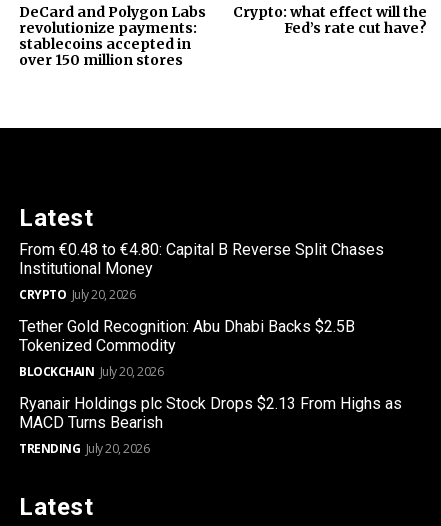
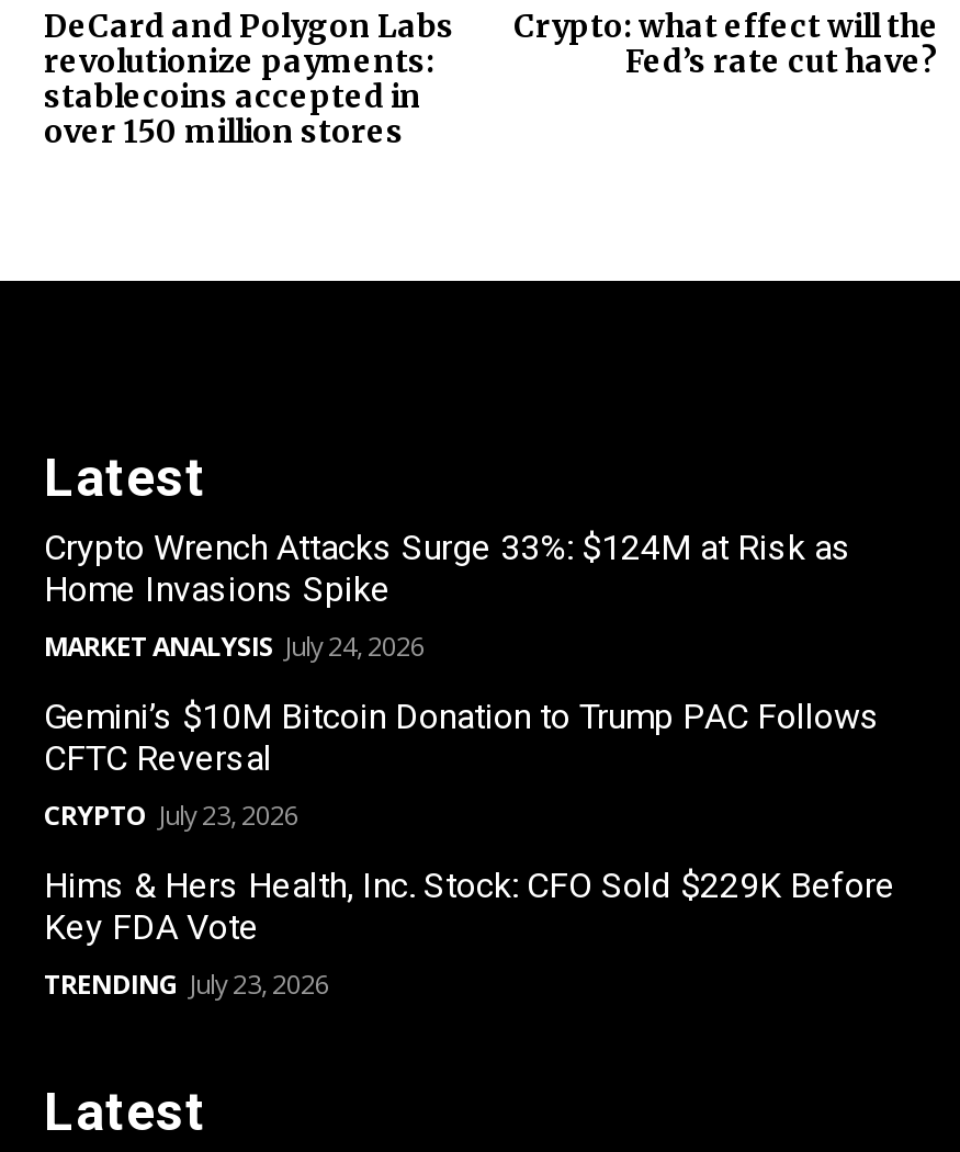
- From €0.48 to €4.80: Capital B Reverse Split Chases
- Institutional Money
- CRYPTO July 20, 2026
+ Crypto Wrench Attacks Surge 33%: $124M at Risk as
+ Home Invasions Spike
+ MARKET ANALYSIS July 24, 2026

- Tether Gold Recognition: Abu Dhabi Backs $2.5B
- Tokenized Commodity
- BLOCKCHAIN July 20, 2026
+ Gemini’s $10M Bitcoin Donation to Trump PAC Follows
+ CFTC Reversal
+ CRYPTO July 23, 2026

- Ryanair Holdings plc Stock Drops $2.13 From Highs as
- MACD Turns Bearish
- TRENDING July 20, 2026
+ Hims & Hers Health, Inc. Stock: CFO Sold $229K Before
+ Key FDA Vote
+ TRENDING July 23, 2026
